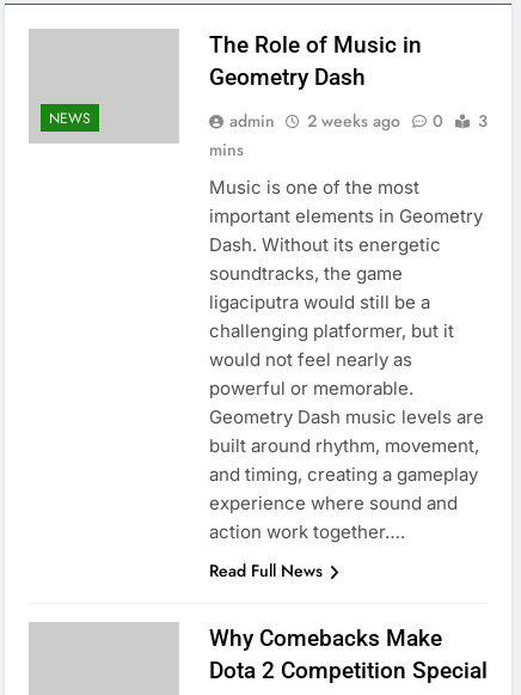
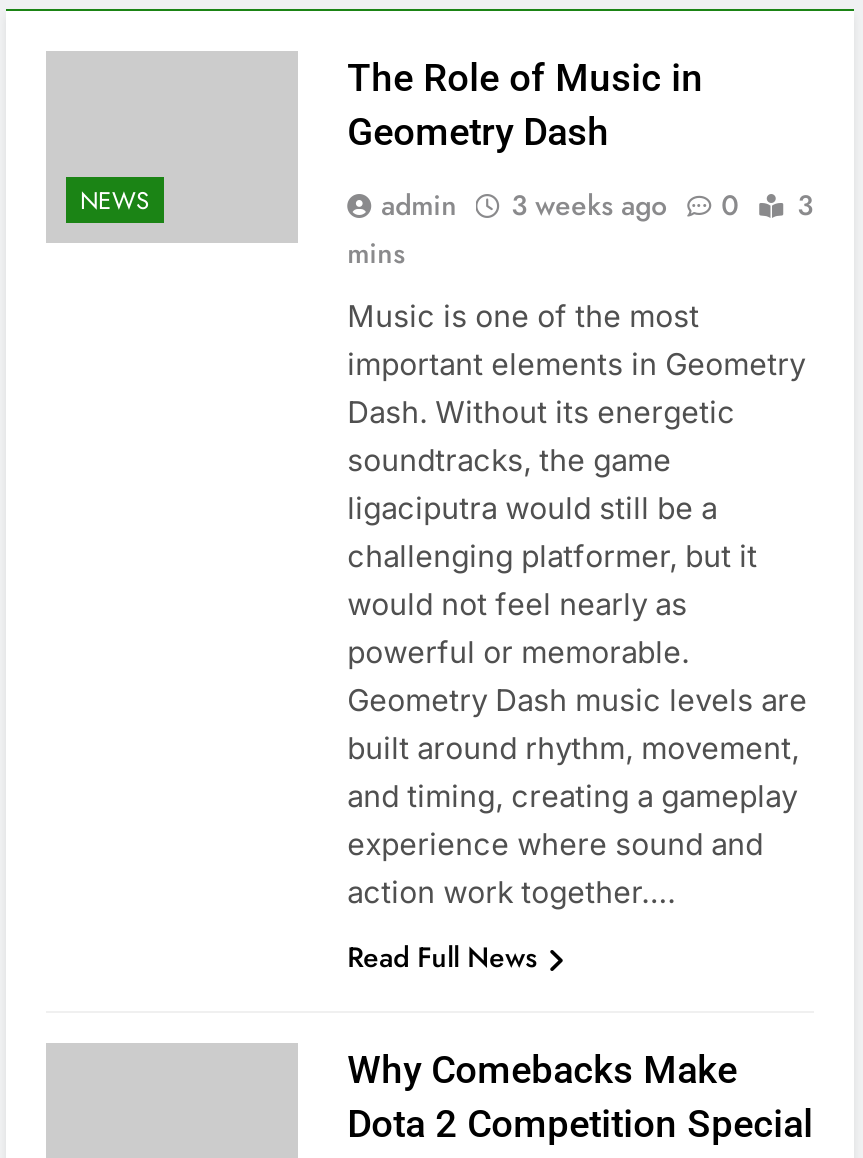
- admin 2 weeks ago 0 3
+ admin 3 weeks ago 0 3
